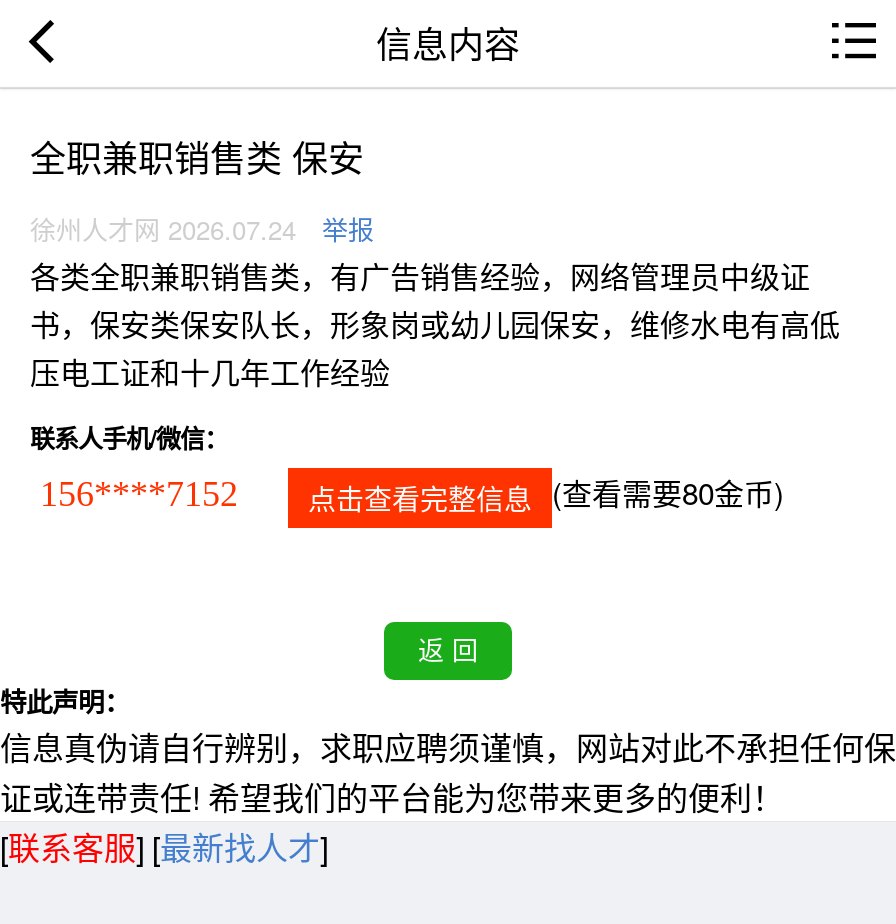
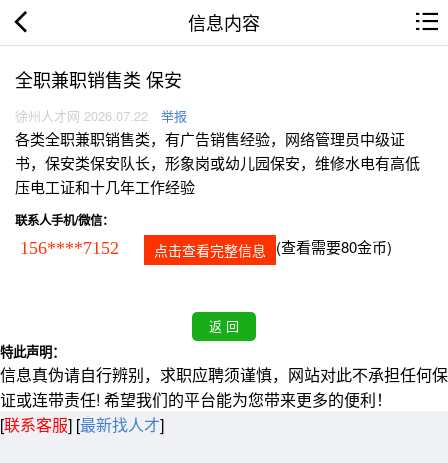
- 徐州人才网 2026.07.24 举报
+ 徐州人才网 2026.07.22 举报
